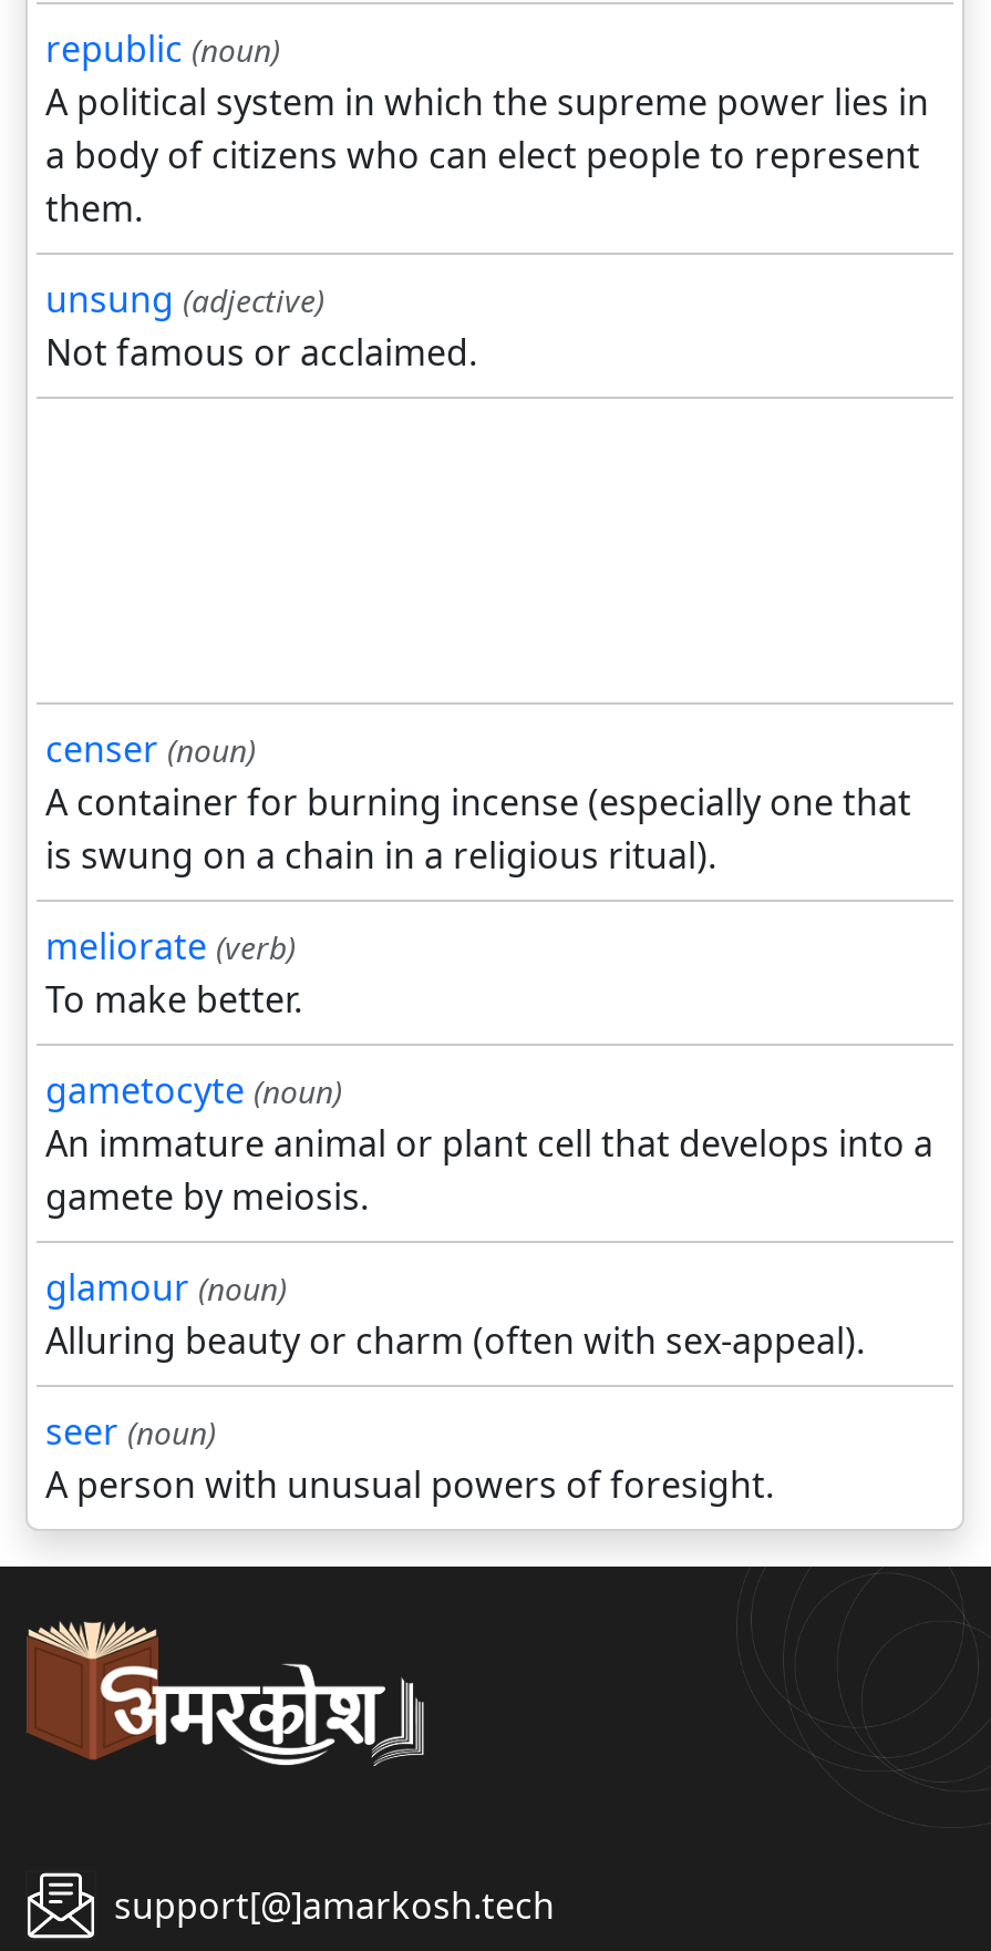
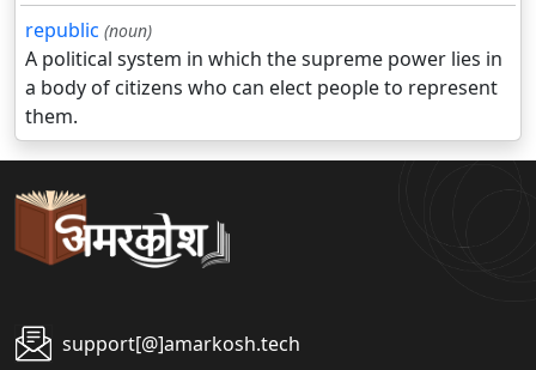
- unsung (adjective)
- Not famous or acclaimed.

- censer (noun)
- A container for burning incense (especially one that
- is swung on a chain in a religious ritual).
- meliorate (verb)
- To make better.
- gametocyte (noun)
- An immature animal or plant cell that develops into a
- gamete by meiosis.
- glamour (noun)
- Alluring beauty or charm (often with sex-appeal).
- seer (noun)
- A person with unusual powers of foresight.
